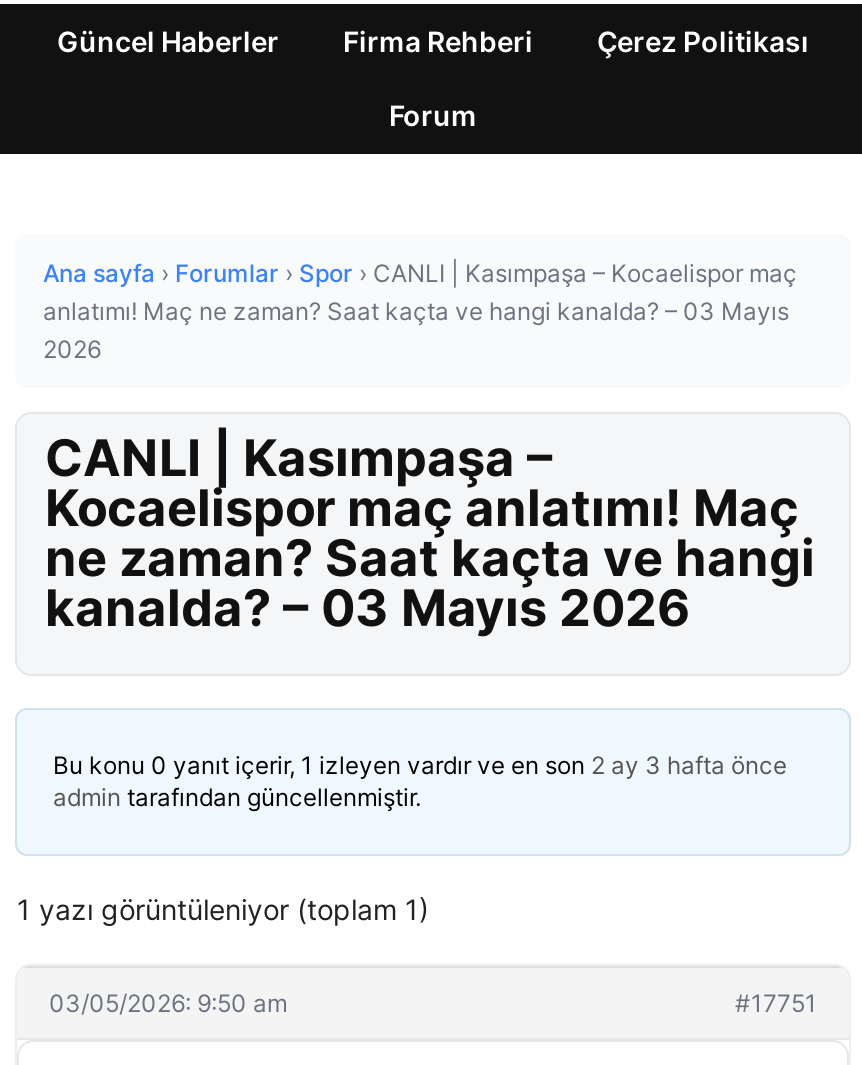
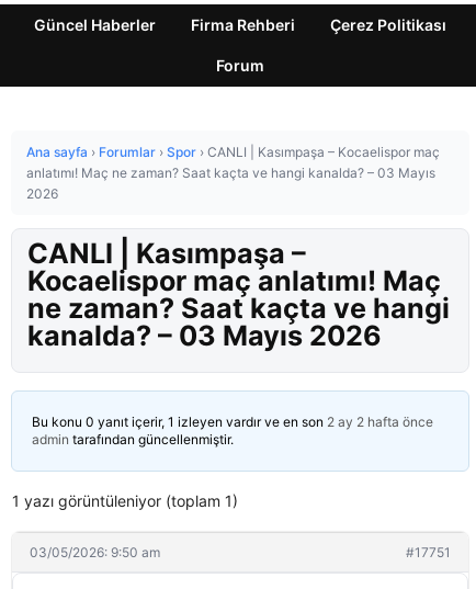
- Bu konu 0 yanıt içerir, 1 izleyen vardır ve en son 2 ay 3 hafta önce
+ Bu konu 0 yanıt içerir, 1 izleyen vardır ve en son 2 ay 2 hafta önce
